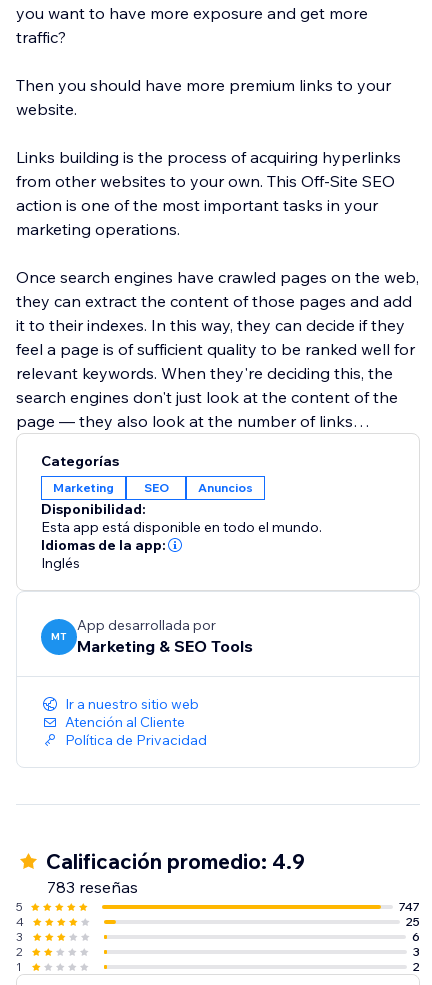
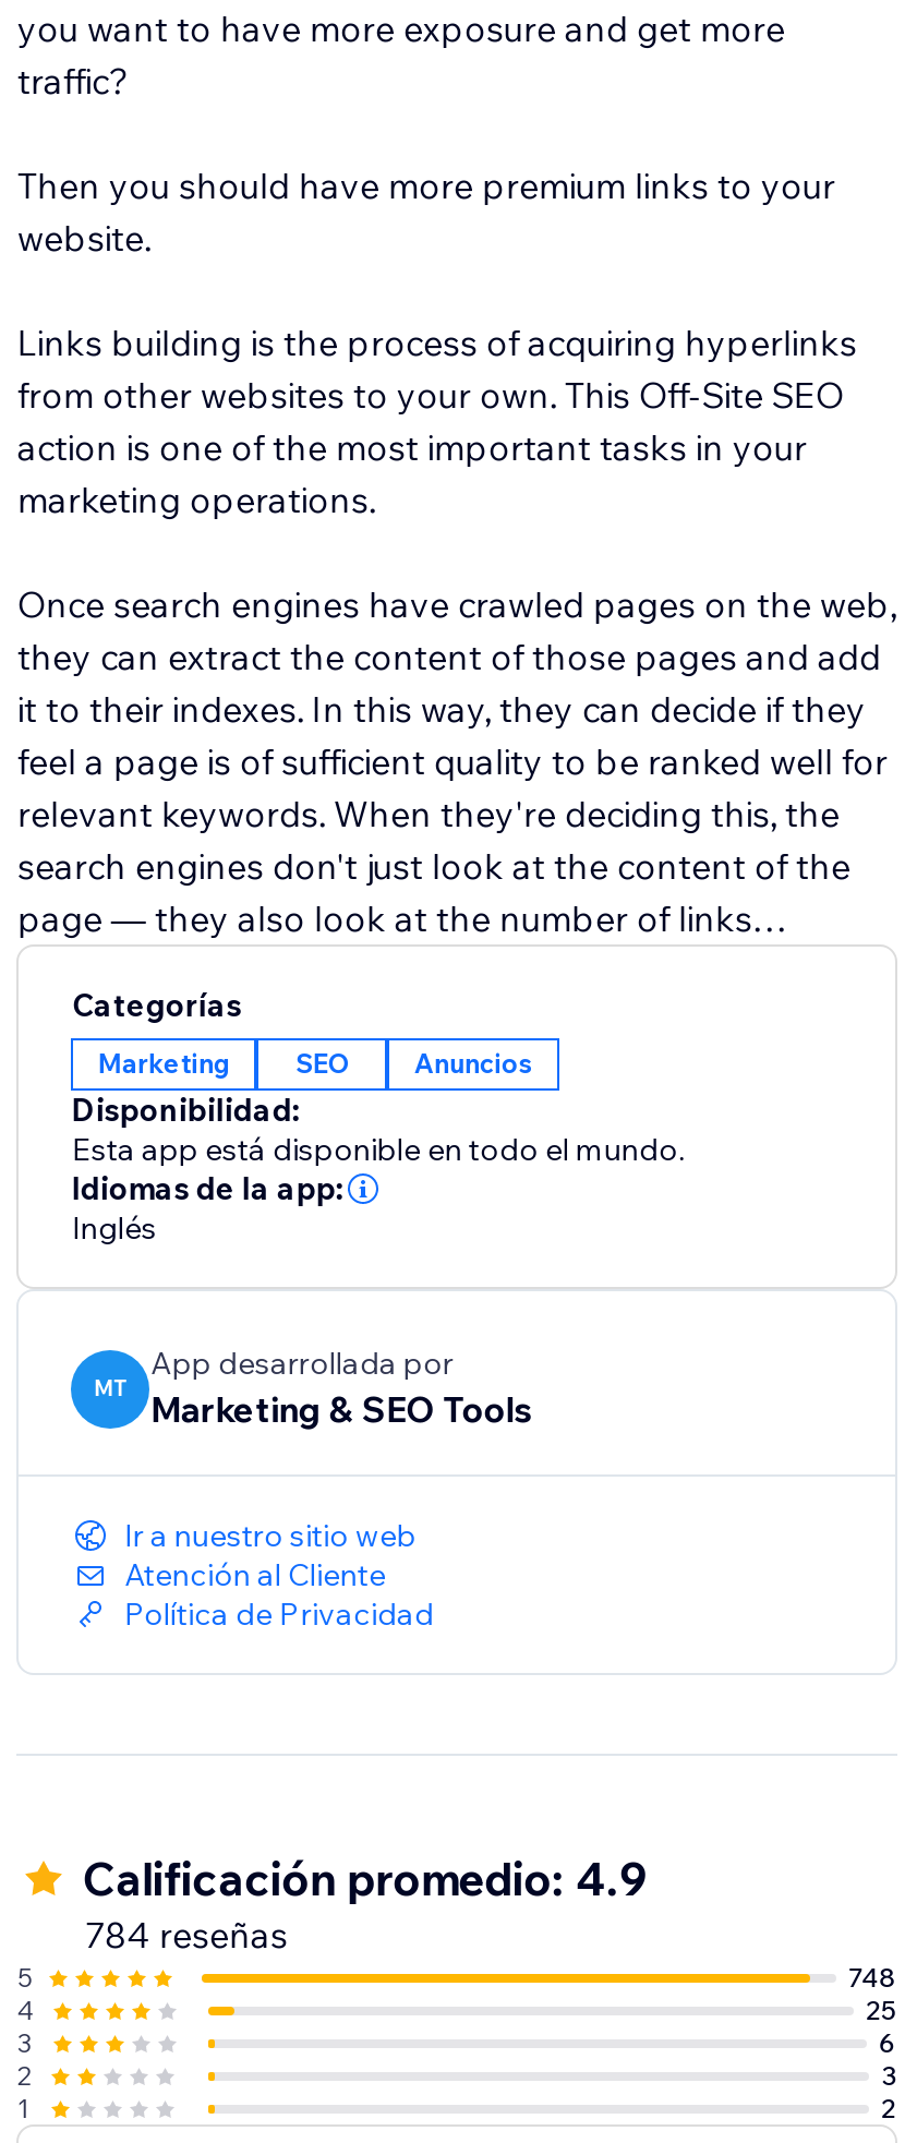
- 783 reseñas
+ 784 reseñas

- 747
+ 748
